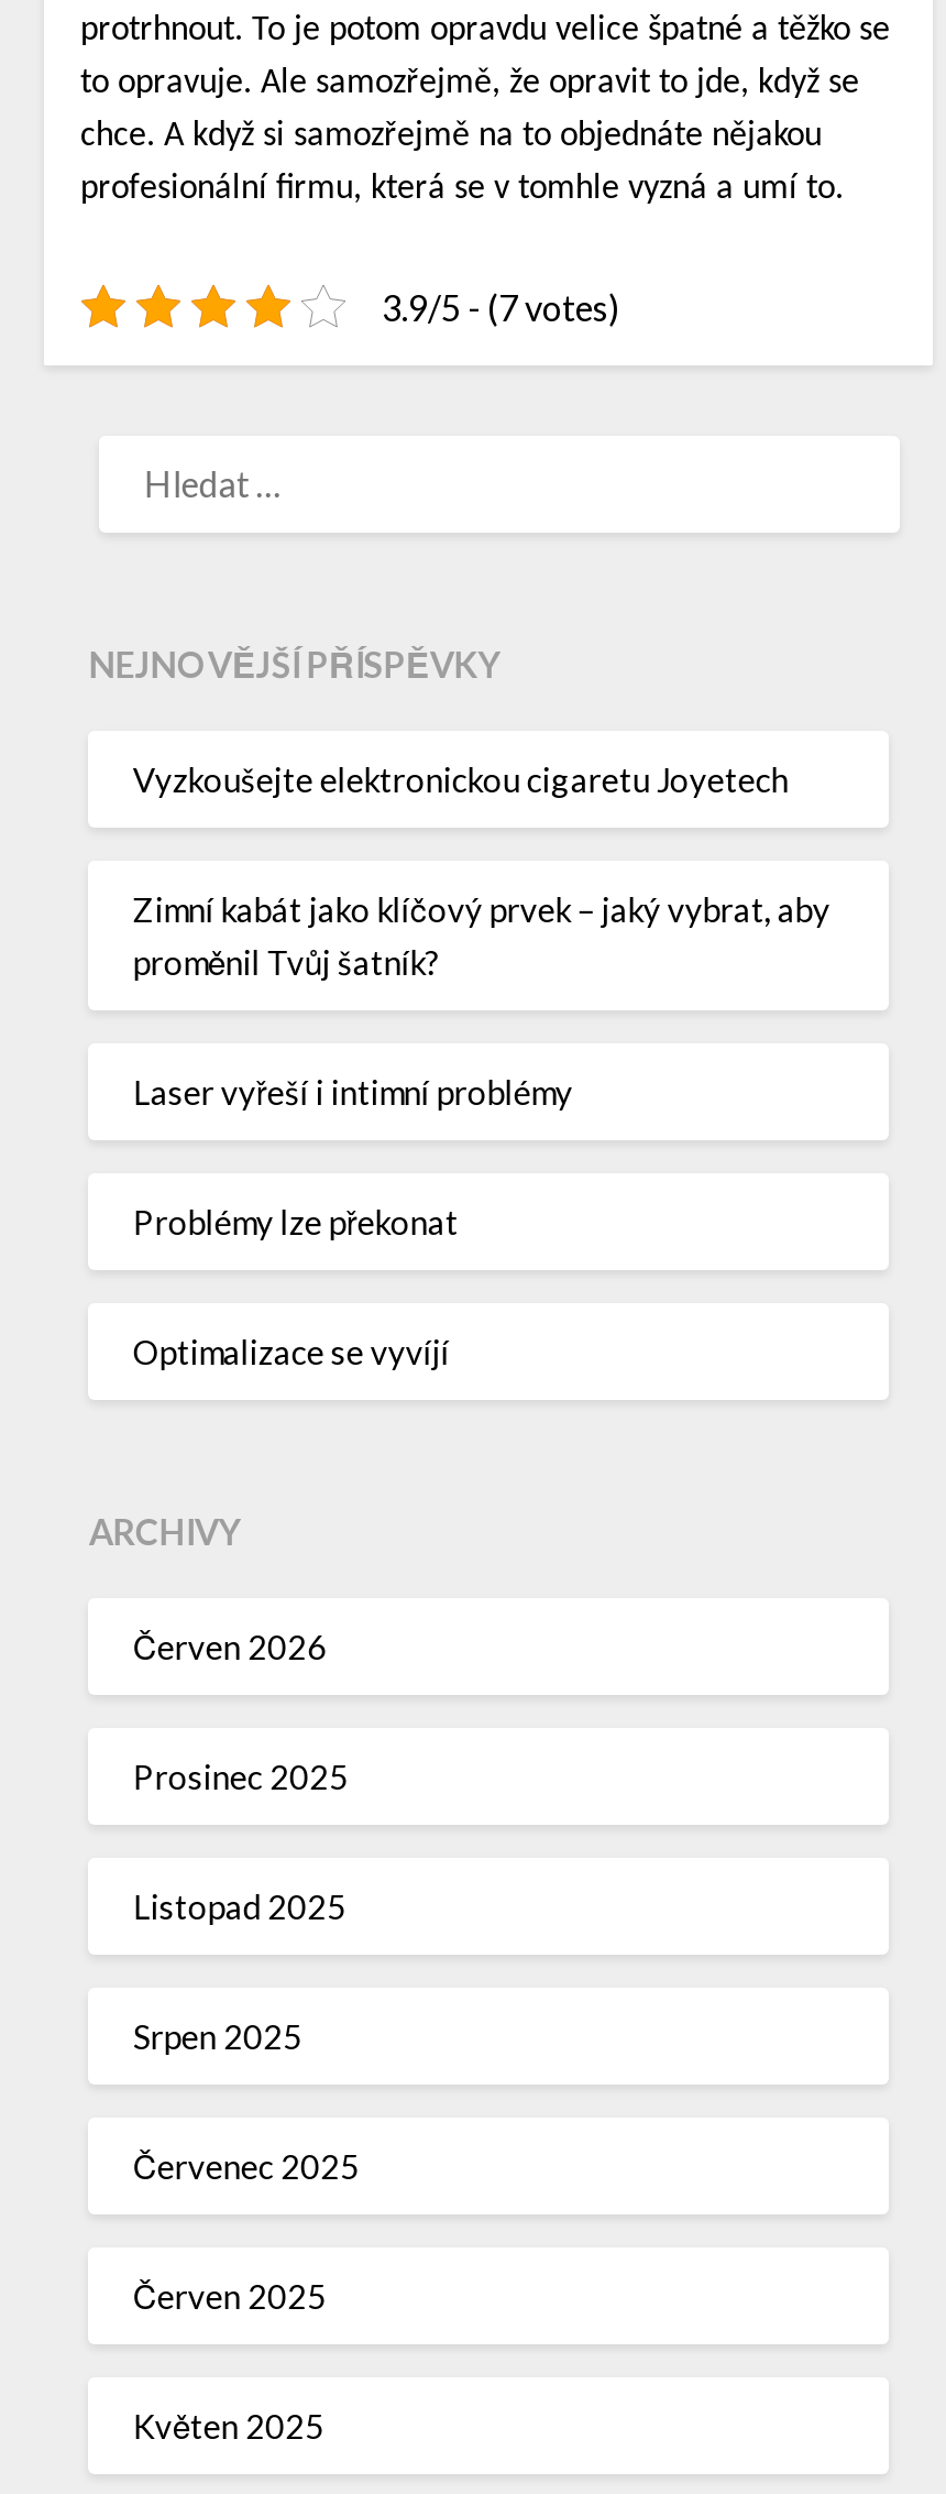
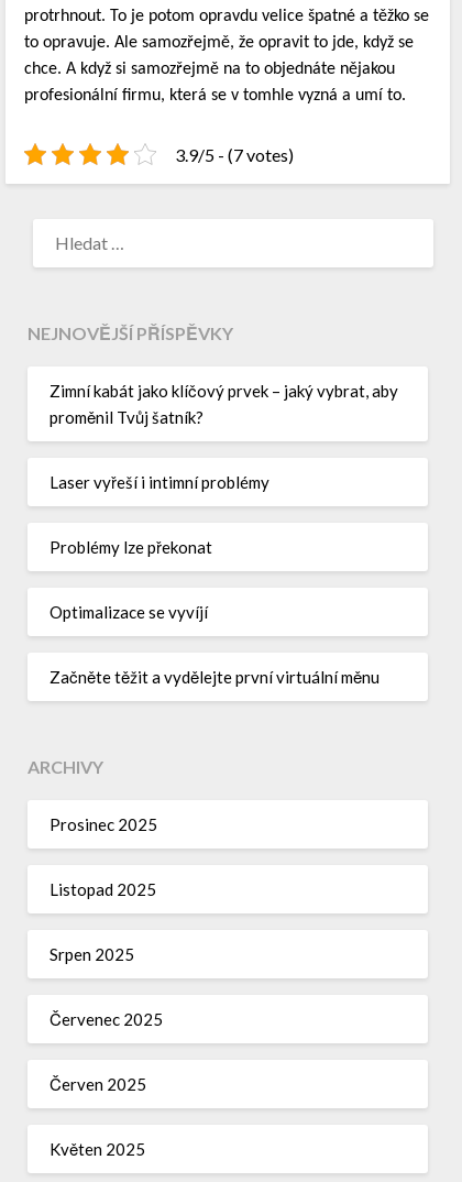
- Vyzkoušejte elektronickou cigaretu Joyetech

+ Začněte těžit a vydělejte první virtuální měnu

- Červen 2026
